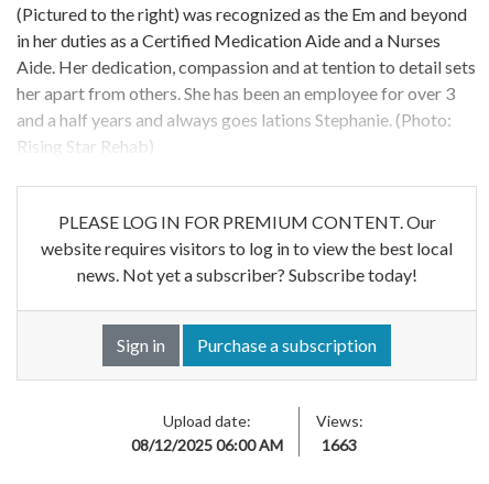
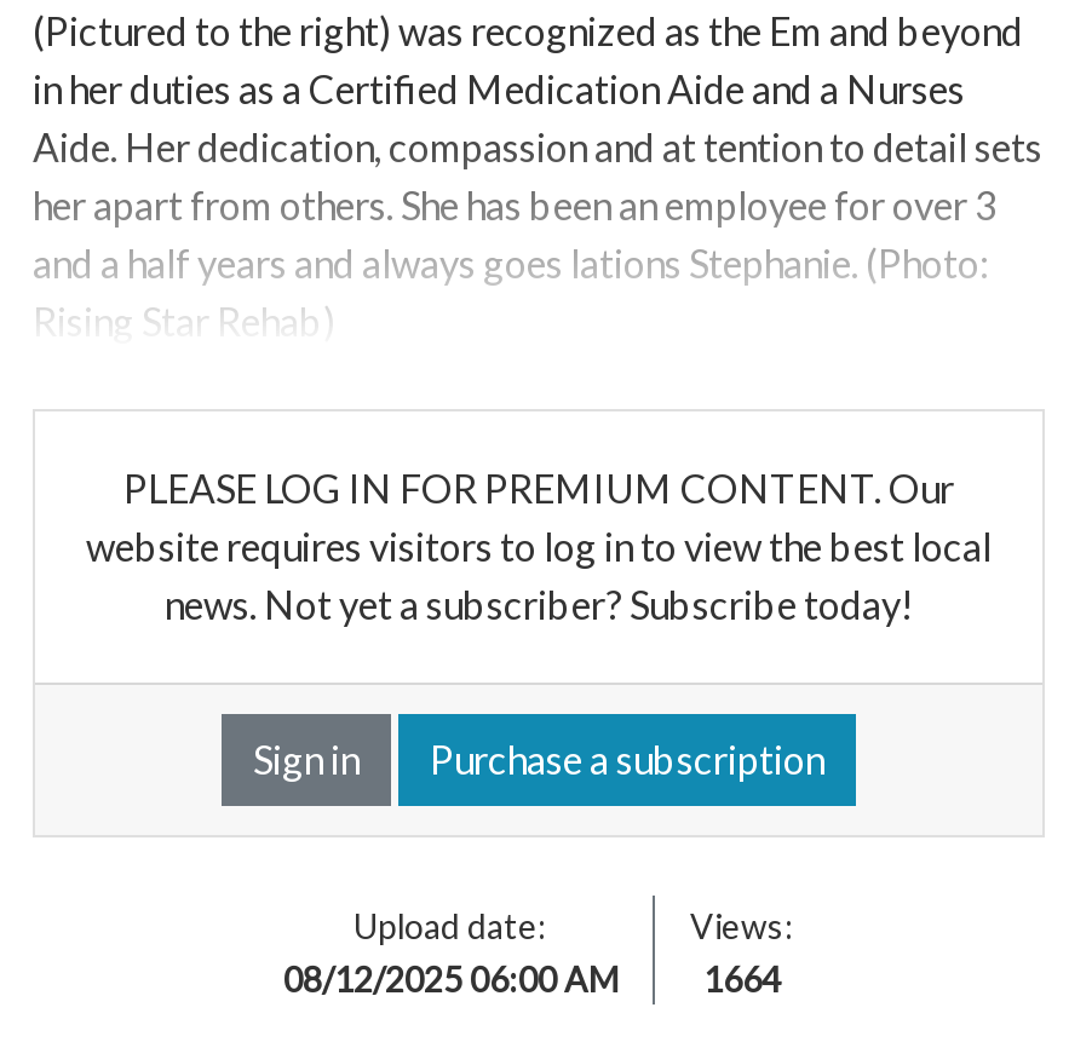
- 1663
+ 1664
